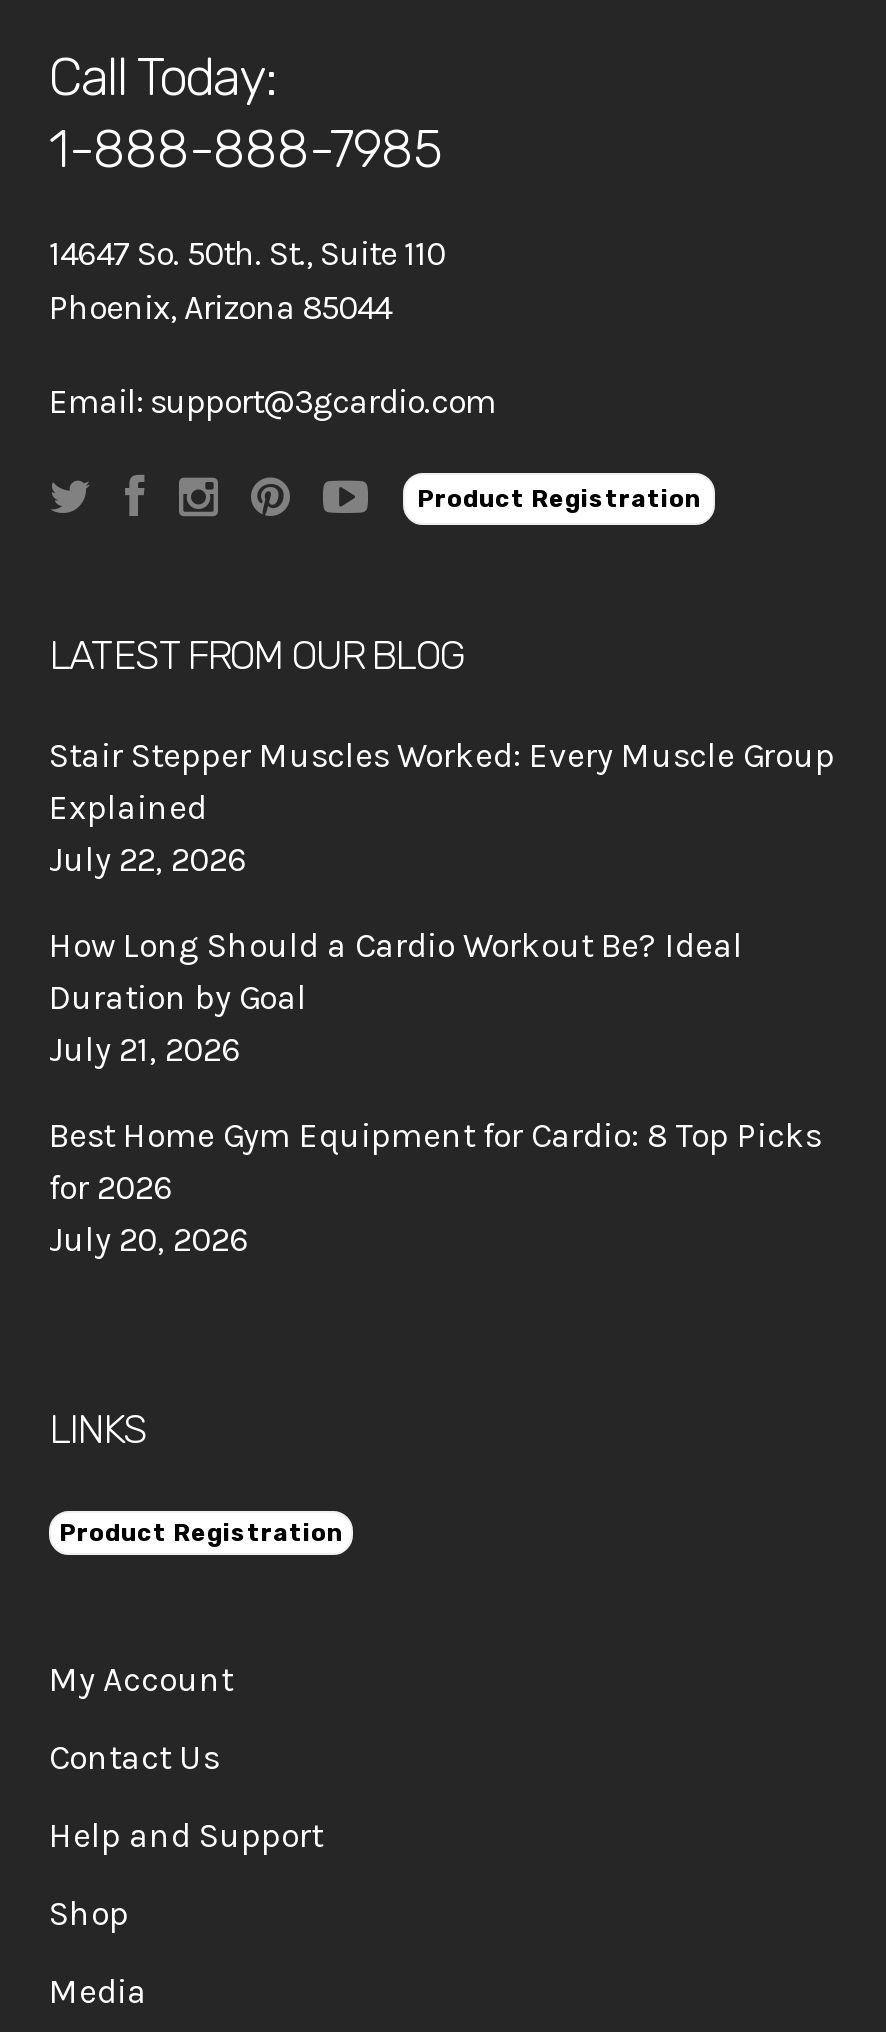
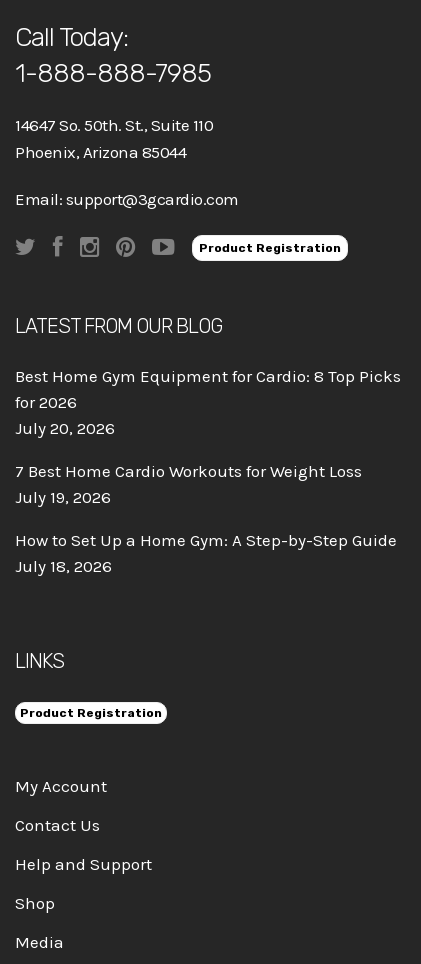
- Stair Stepper Muscles Worked: Every Muscle Group
- Explained
- July 22, 2026
- How Long Should a Cardio Workout Be? Ideal
- Duration by Goal
- July 21, 2026

moved up: Best Home Gym Equipment for Cardio: 8 Top Picks | for 2026 | July 20, 2026

+ 7 Best Home Cardio Workouts for Weight Loss
+ July 19, 2026
+ How to Set Up a Home Gym: A Step-by-Step Guide
+ July 18, 2026
